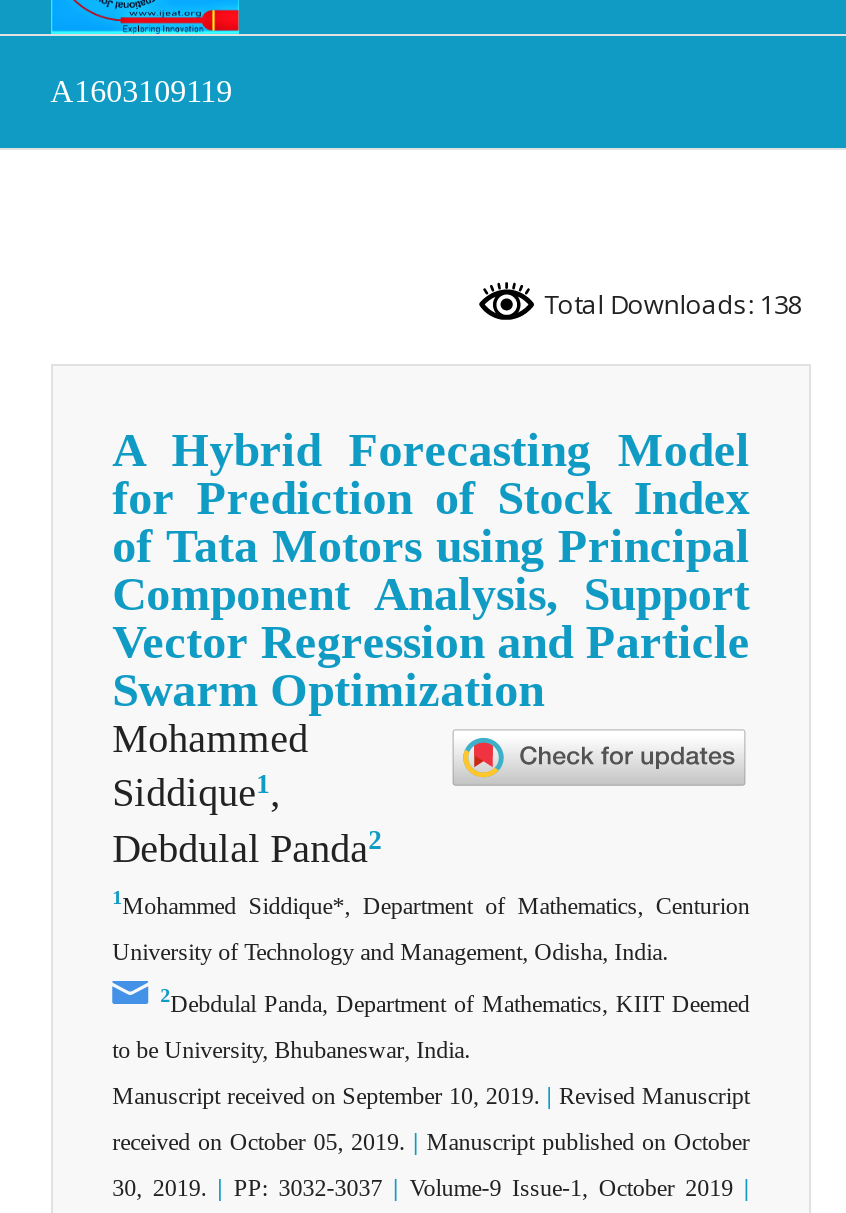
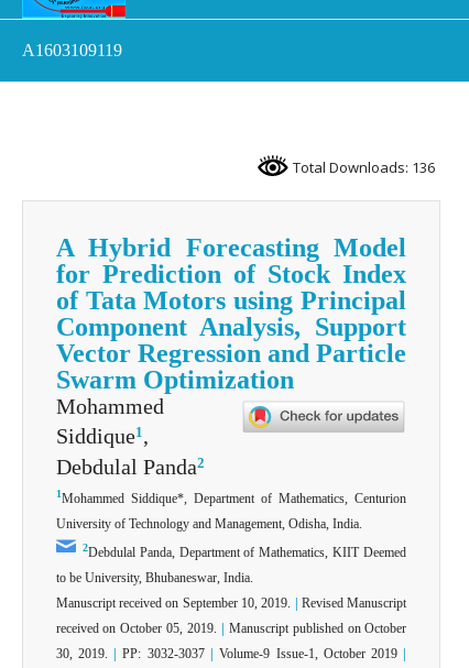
- Total Downloads: 138
+ Total Downloads: 136
